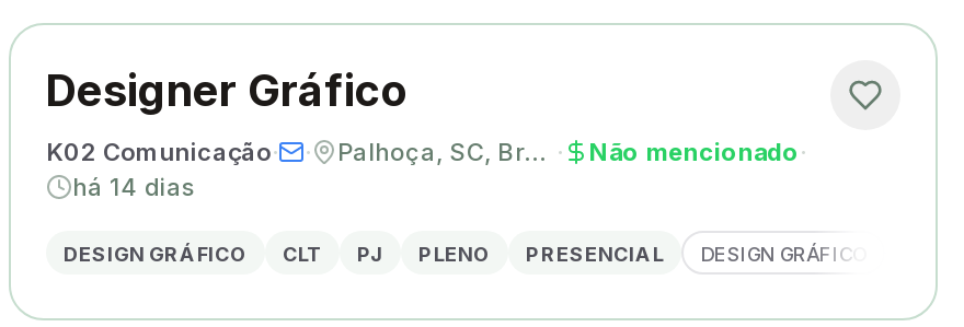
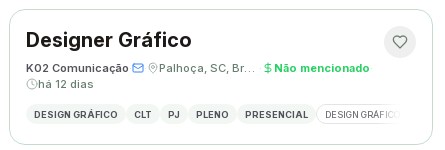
- há 14 dias
+ há 12 dias
